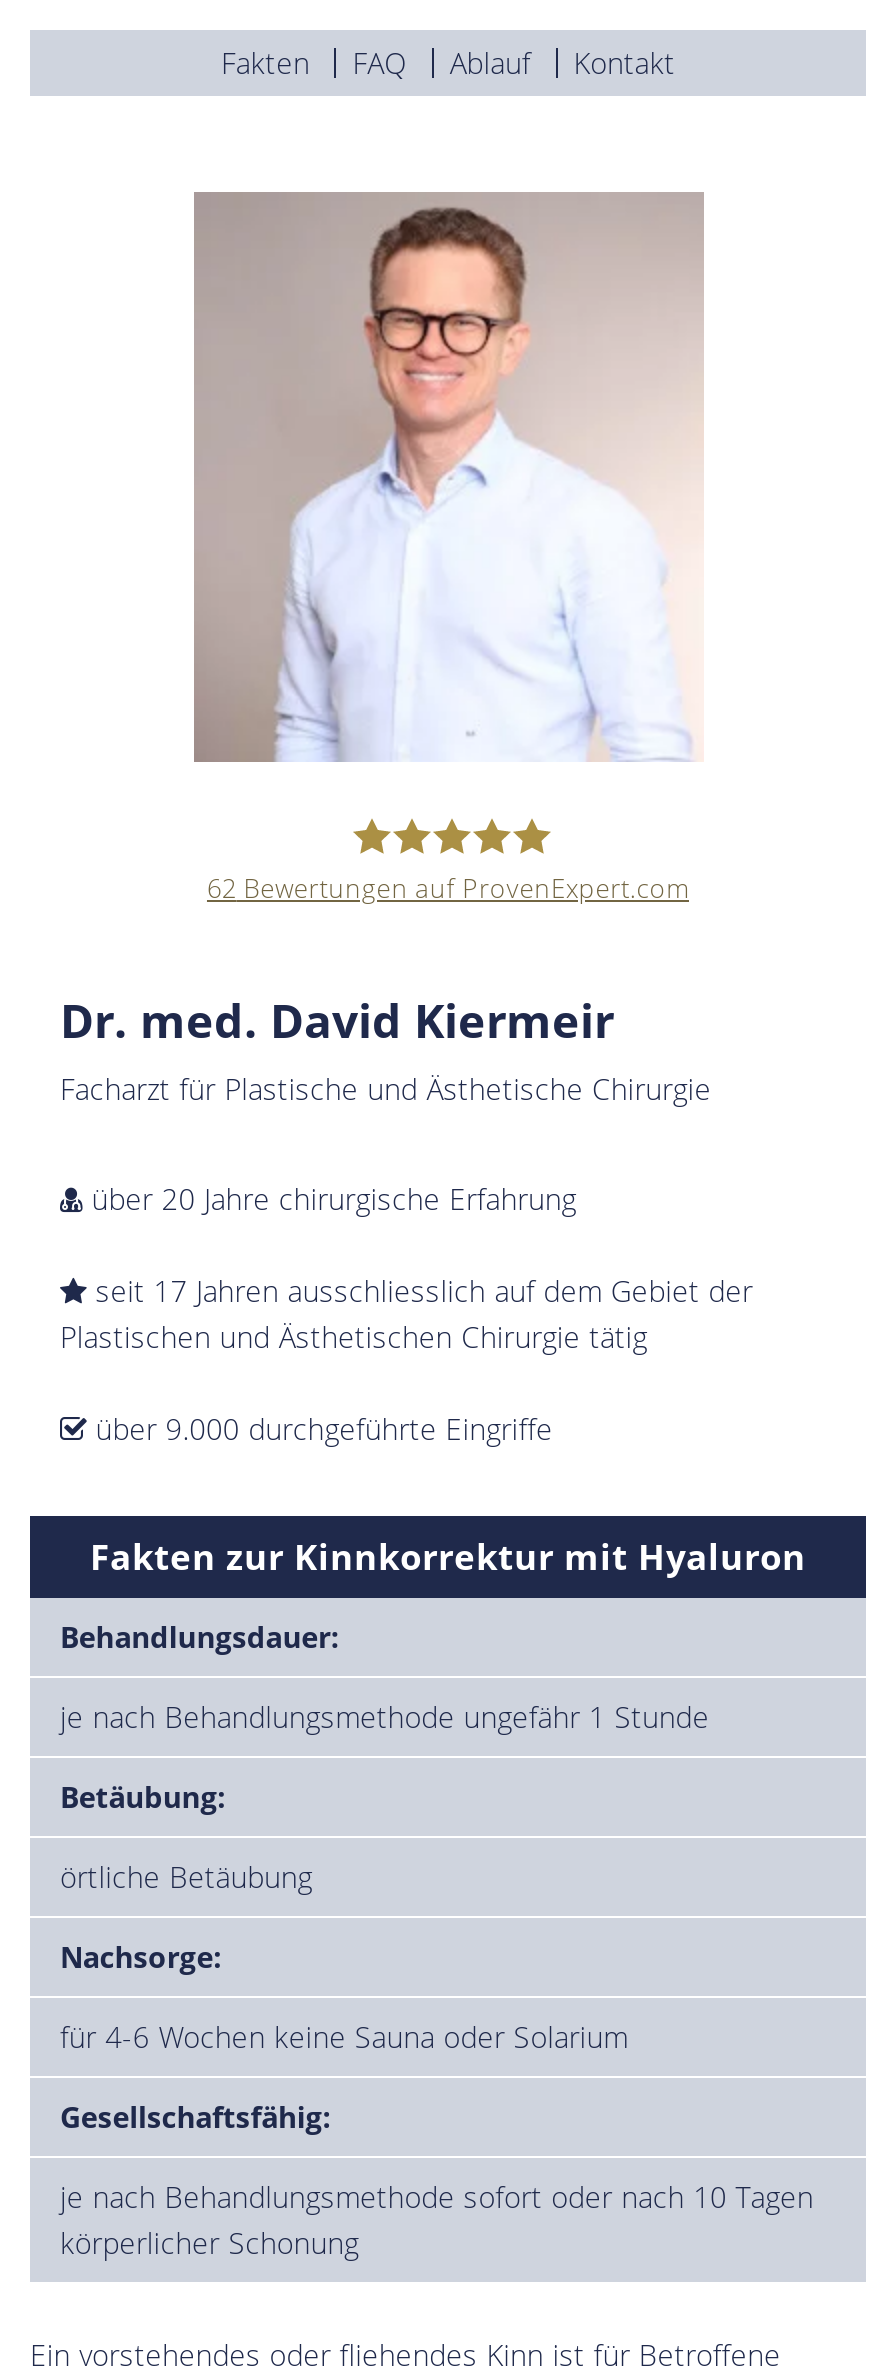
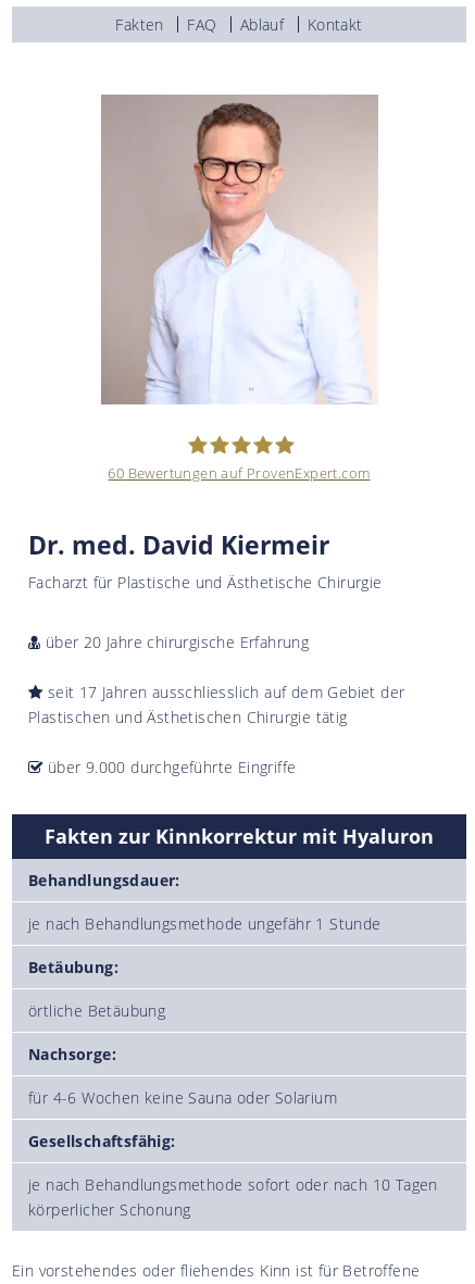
- 62 Bewertungen auf ProvenExpert.com
+ 60 Bewertungen auf ProvenExpert.com
